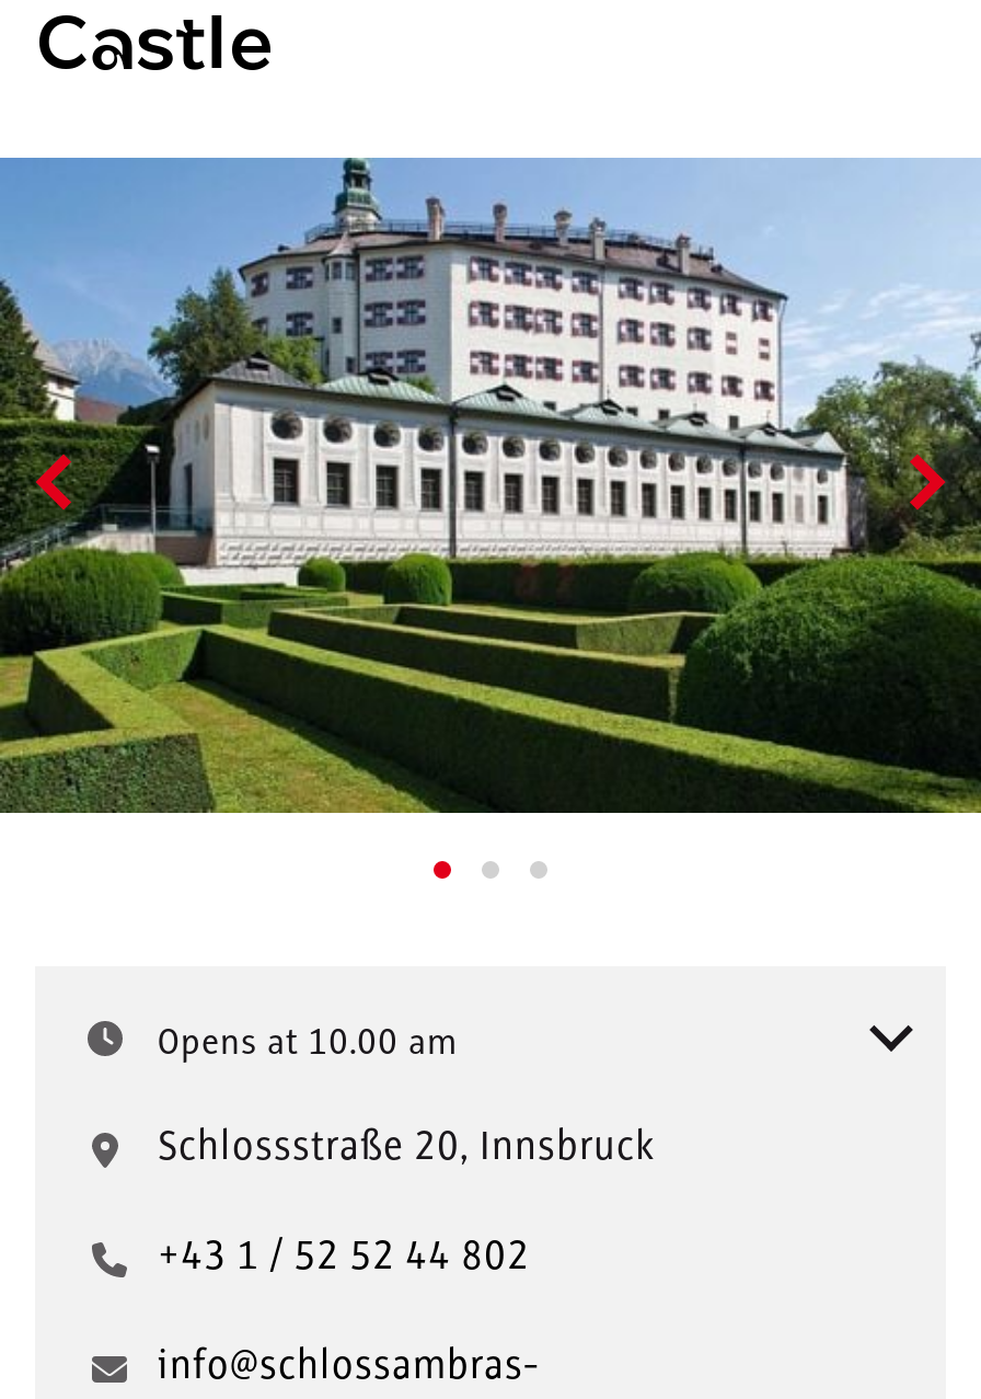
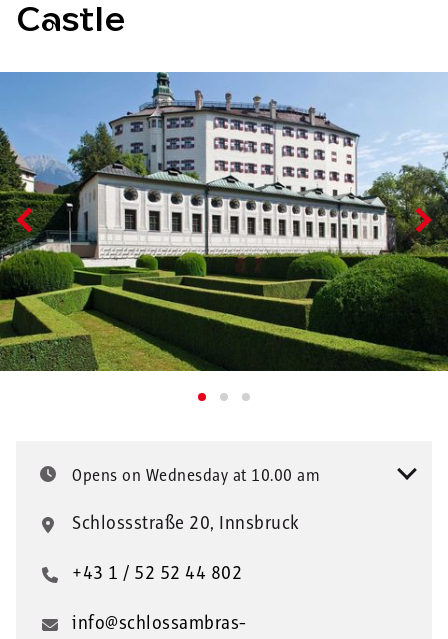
- Opens at 10.00 am
+ Opens on Wednesday at 10.00 am
